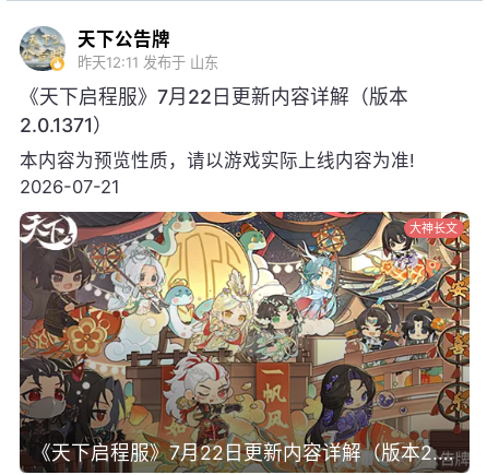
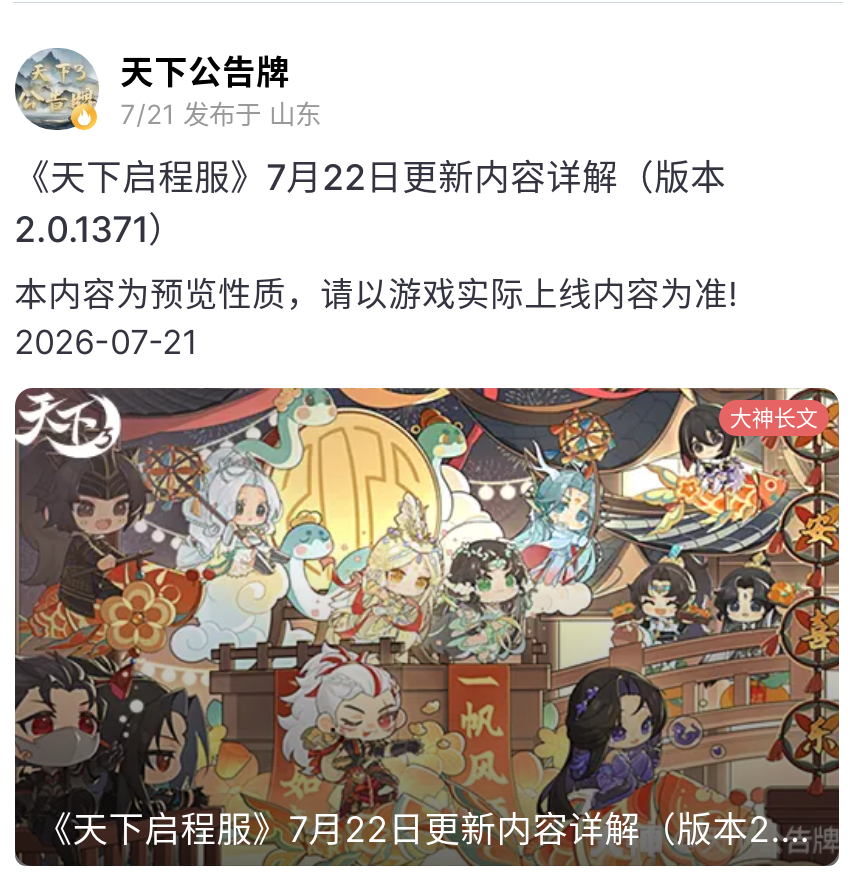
- 昨天12:11 发布于 山东
+ 7/21 发布于 山东
